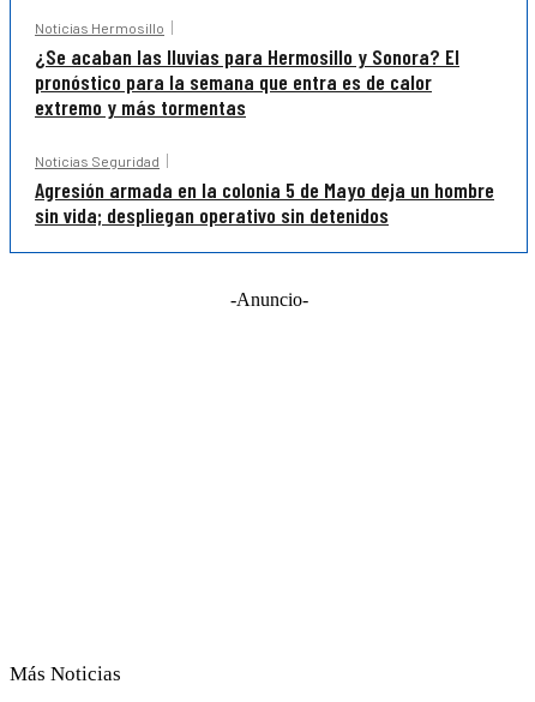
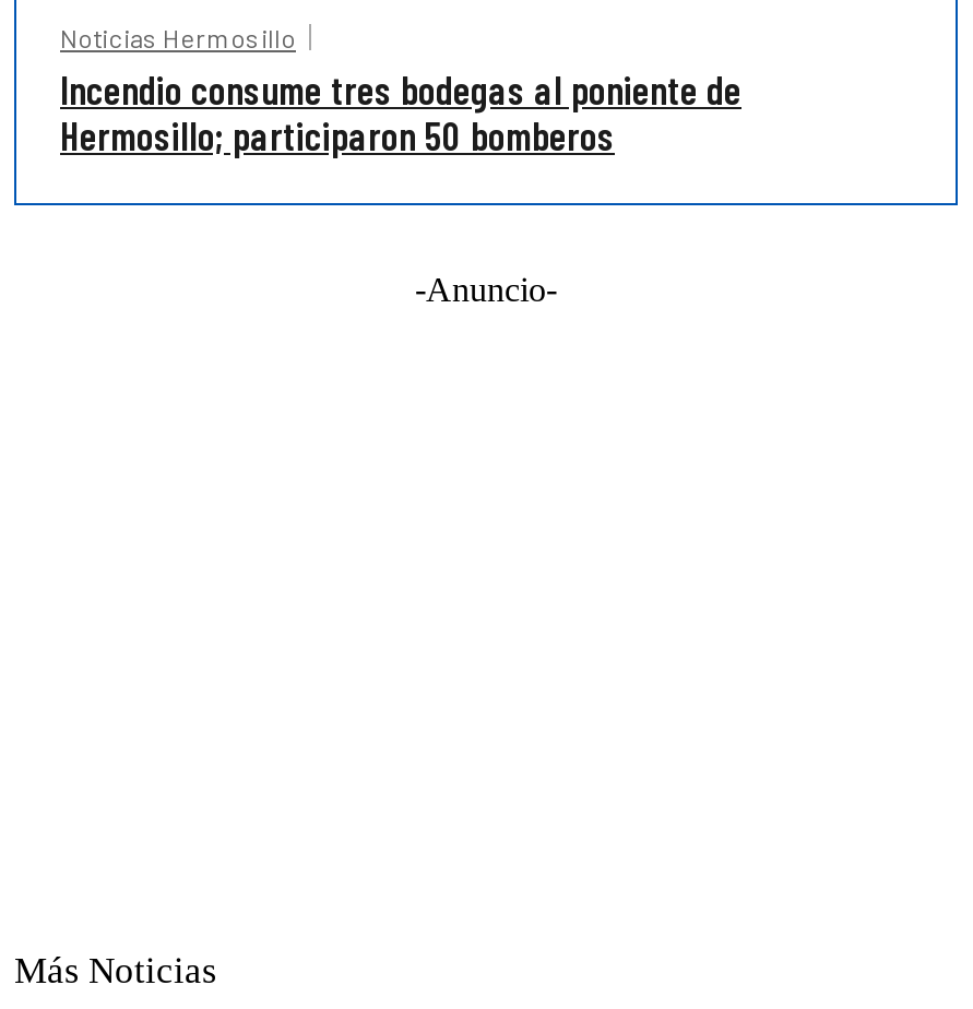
- ¿Se acaban las lluvias para Hermosillo y Sonora? El
- pronóstico para la semana que entra es de calor
- extremo y más tormentas
- Noticias Seguridad
- Agresión armada en la colonia 5 de Mayo deja un hombre
- sin vida; despliegan operativo sin detenidos
+ Incendio consume tres bodegas al poniente de
+ Hermosillo; participaron 50 bomberos
